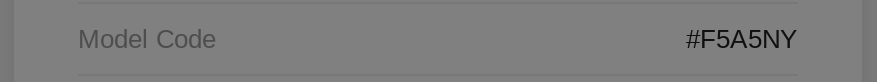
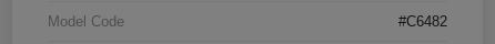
- #F5A5NY
+ #C6482
